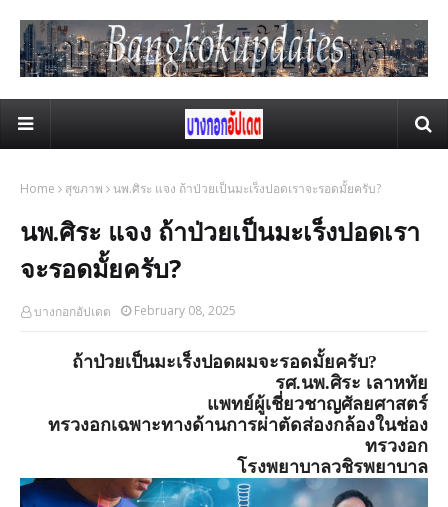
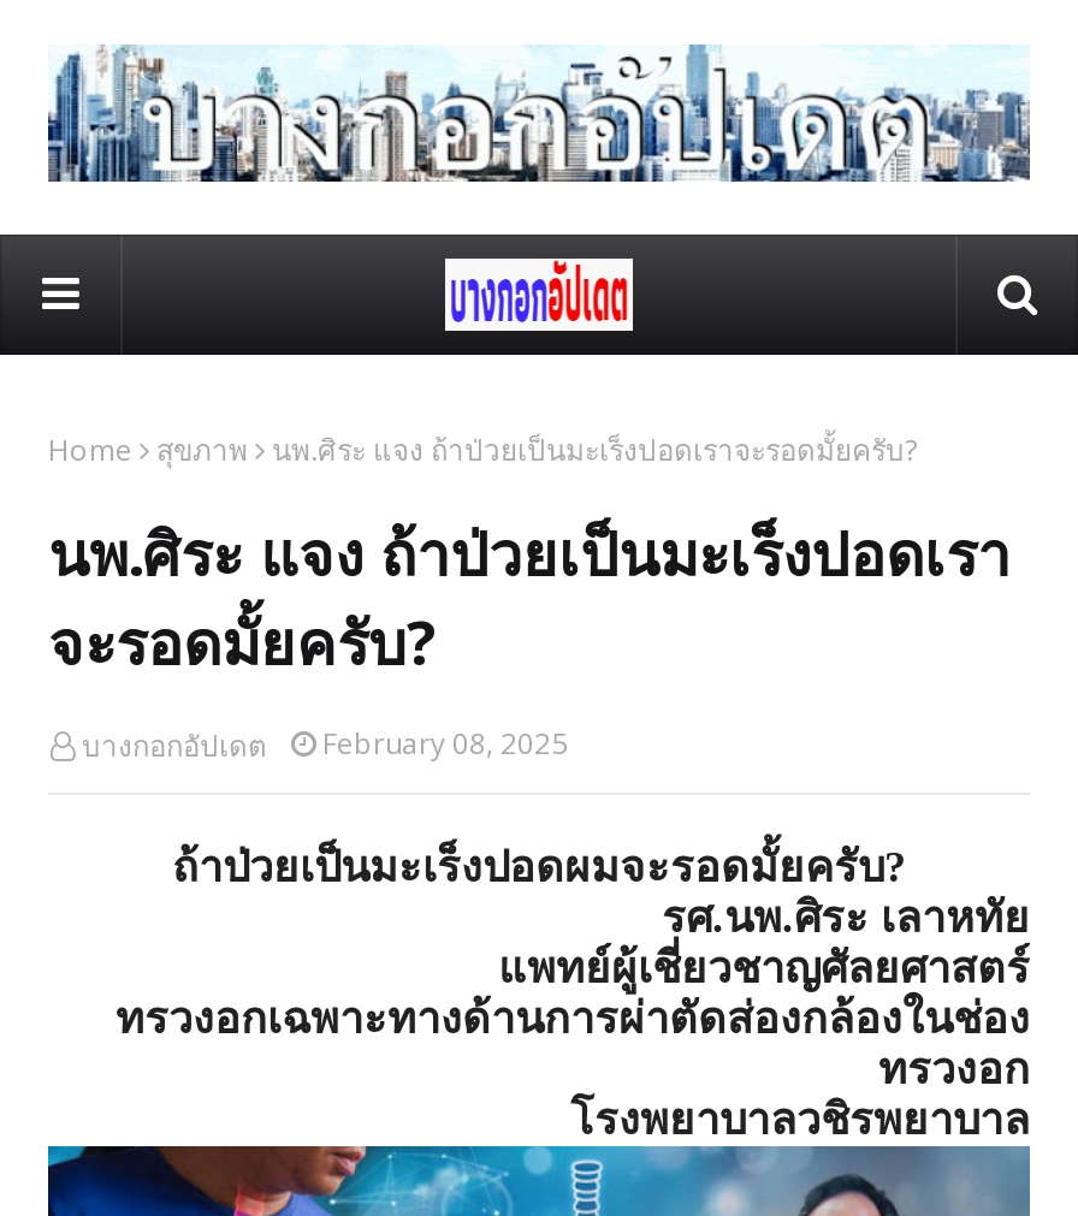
- [image]
+ [image]
